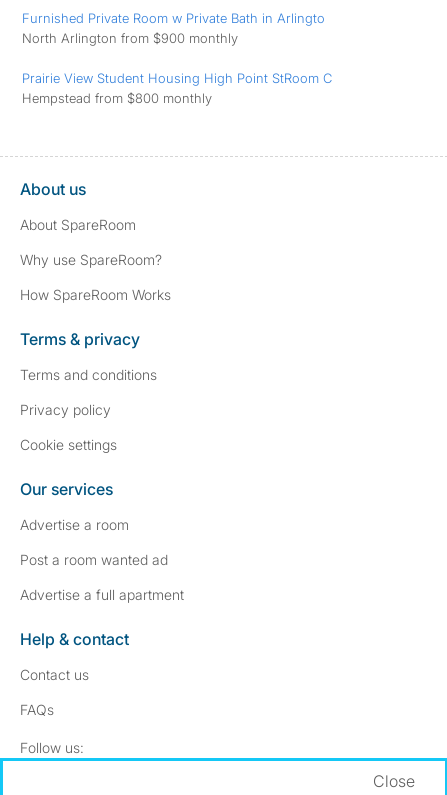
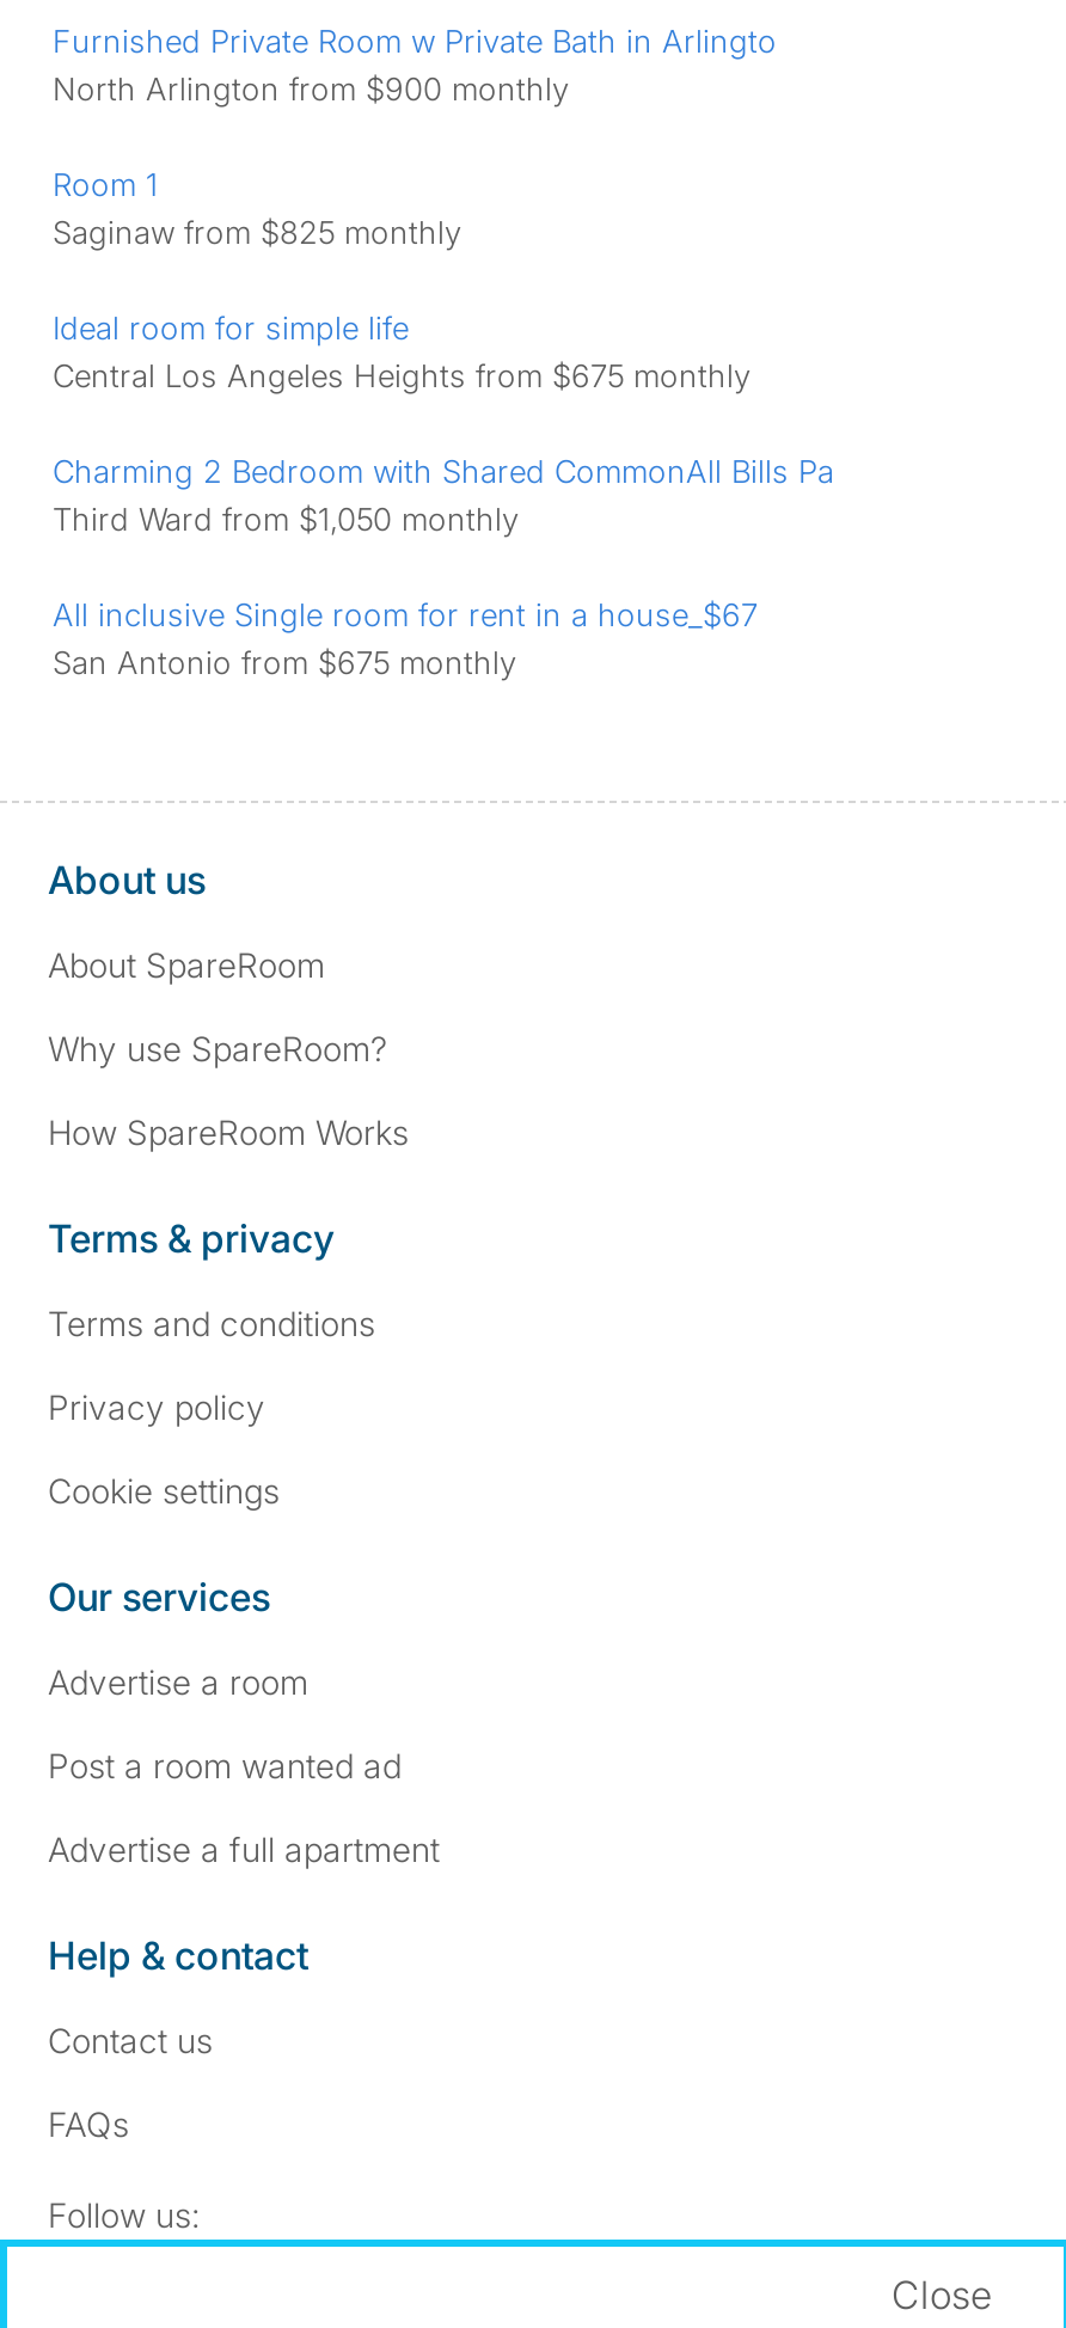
- Prairie View Student Housing High Point StRoom C
- Hempstead from $800 monthly
+ Room 1
+ Saginaw from $825 monthly
+ Ideal room for simple life
+ Central Los Angeles Heights from $675 monthly
+ Charming 2 Bedroom with Shared CommonAll Bills Pa
+ Third Ward from $1,050 monthly
+ All inclusive Single room for rent in a house_$67
+ San Antonio from $675 monthly
